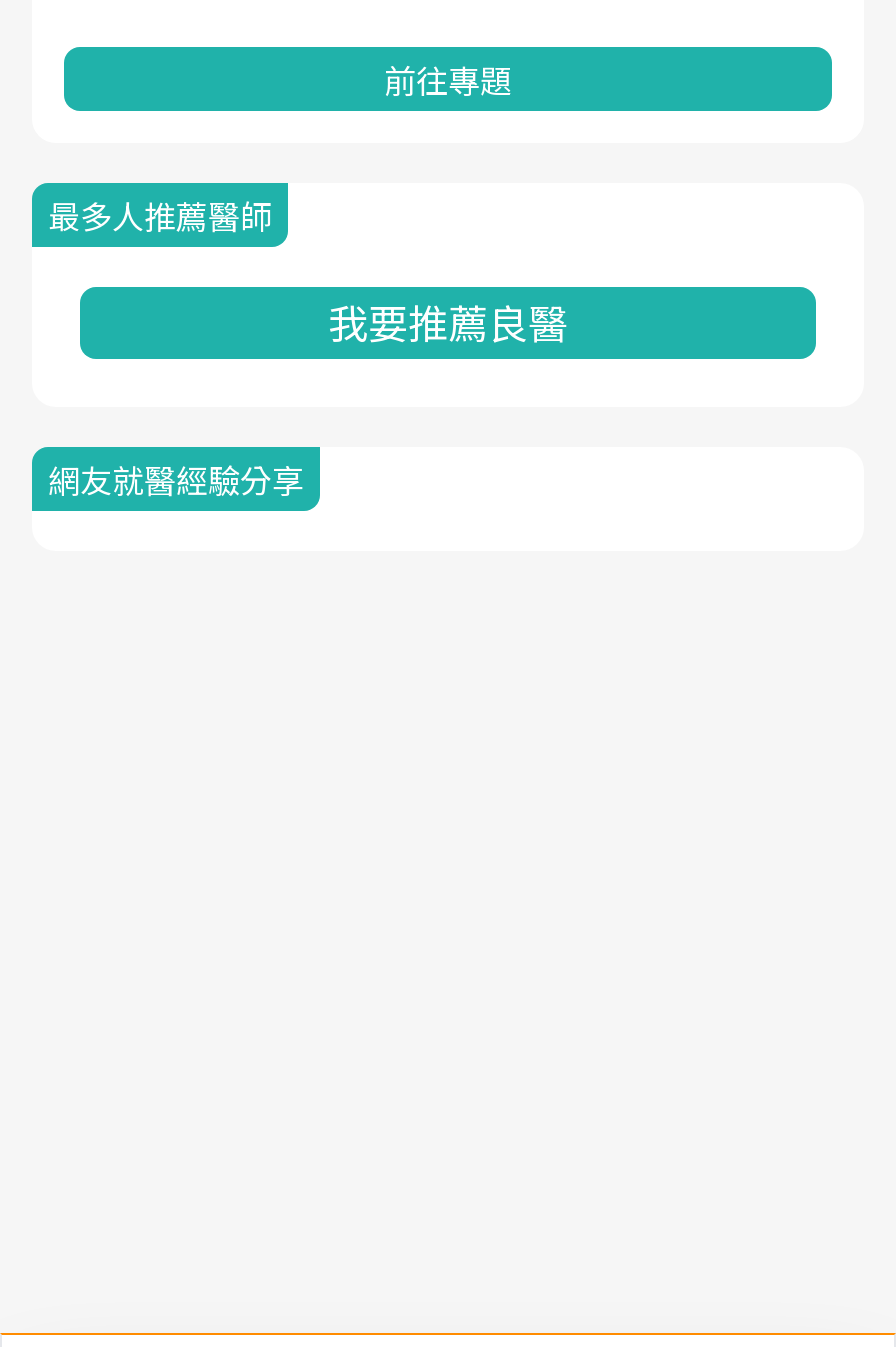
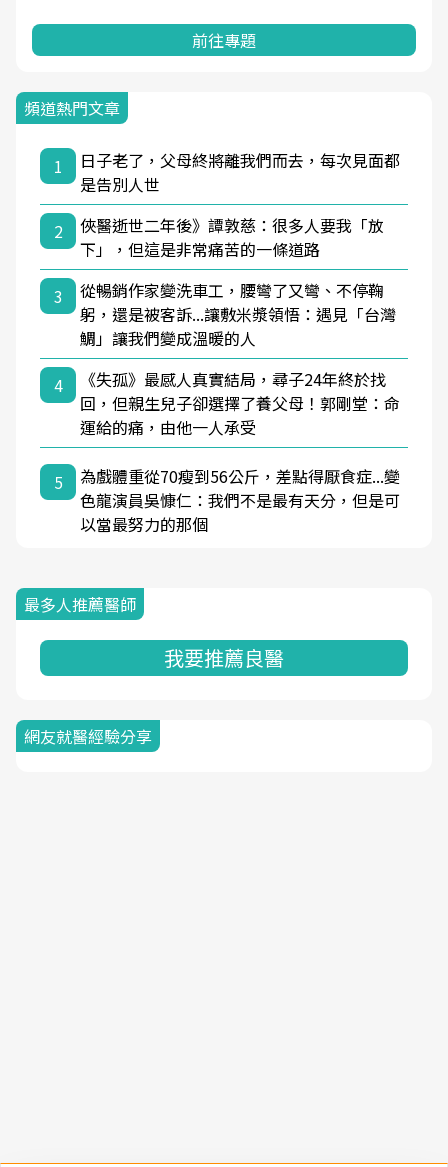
+ 頻道熱門文章
+ 1
+ 日子老了，父母終將離我們而去，每次見面都
+ 是告別人世
+ 2
+ 俠醫逝世二年後》譚敦慈：很多人要我「放
+ 下」，但這是非常痛苦的一條道路
+ 3
+ 從暢銷作家變洗車工，腰彎了又彎、不停鞠
+ 躬，還是被客訴...讓敷米漿領悟：遇見「台灣
+ 鯛」讓我們變成溫暖的人
+ 4
+ 《失孤》最感人真實結局，尋子24年終於找
+ 回，但親生兒子卻選擇了養父母！郭剛堂：命
+ 運給的痛，由他一人承受
+ 5
+ 為戲體重從70瘦到56公斤，差點得厭食症...變
+ 色龍演員吳慷仁：我們不是最有天分，但是可
+ 以當最努力的那個
